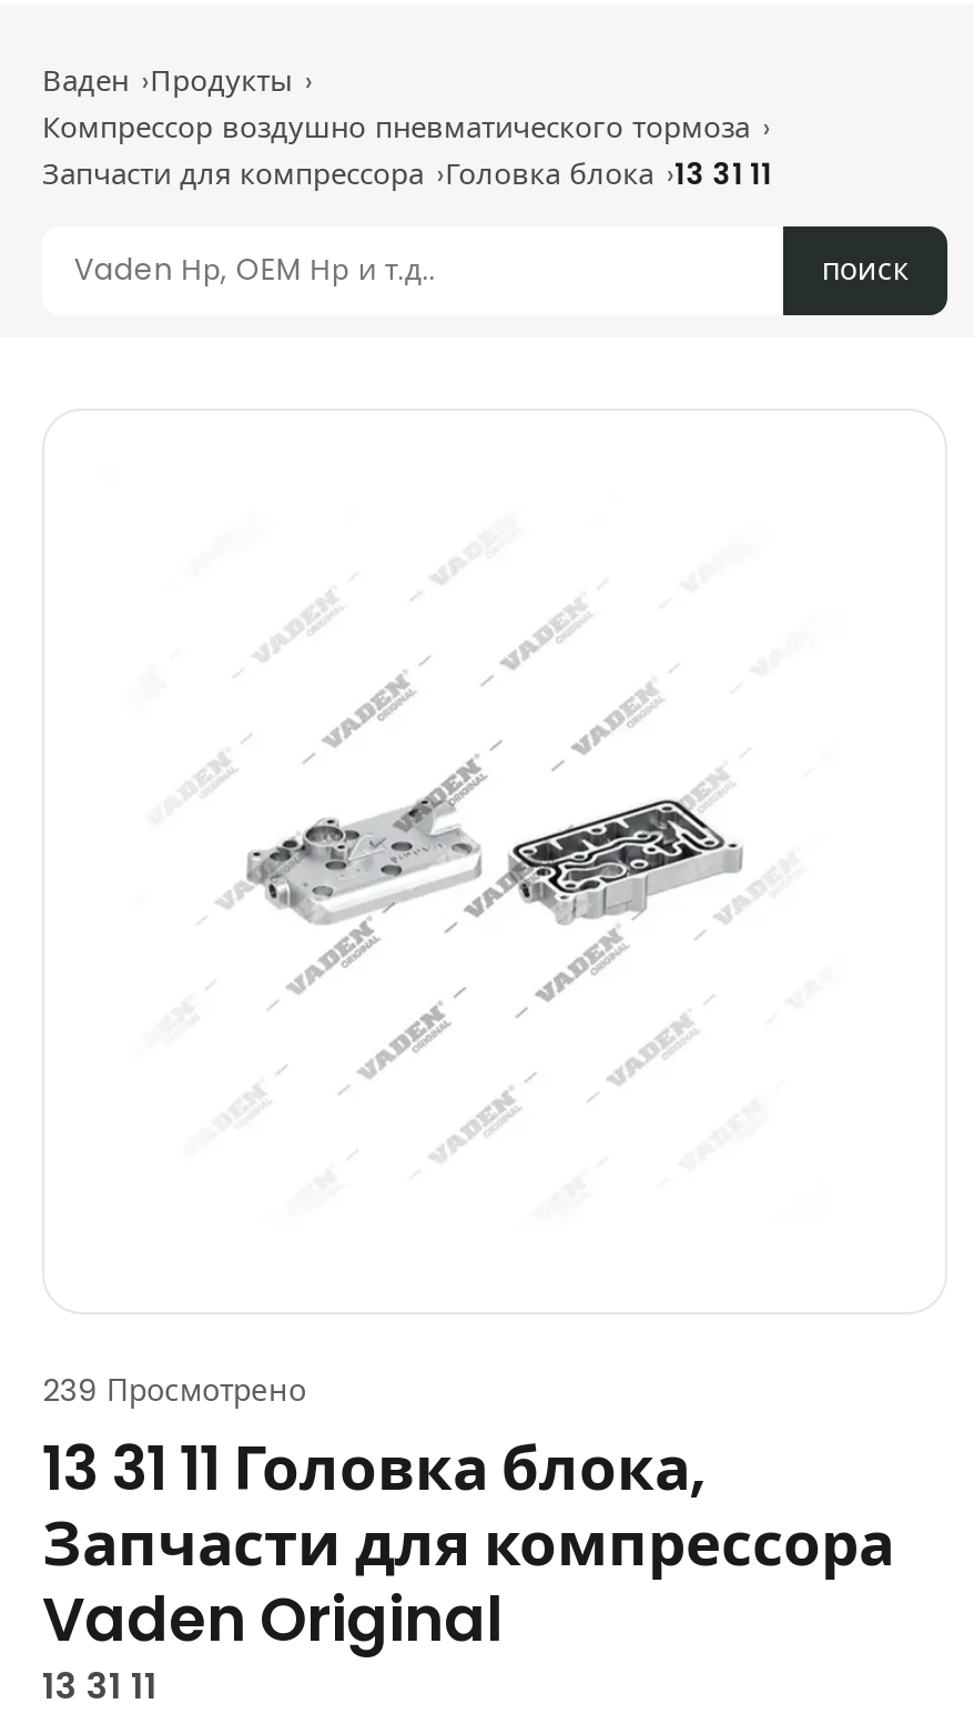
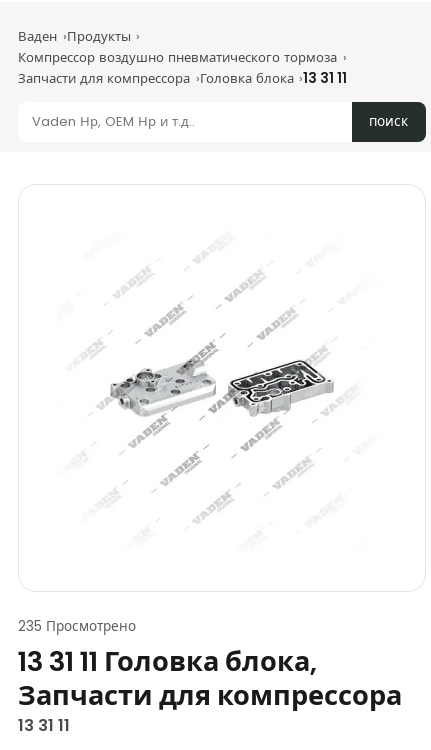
- 239 Просмотрено
+ 235 Просмотрено

- Vaden Original
